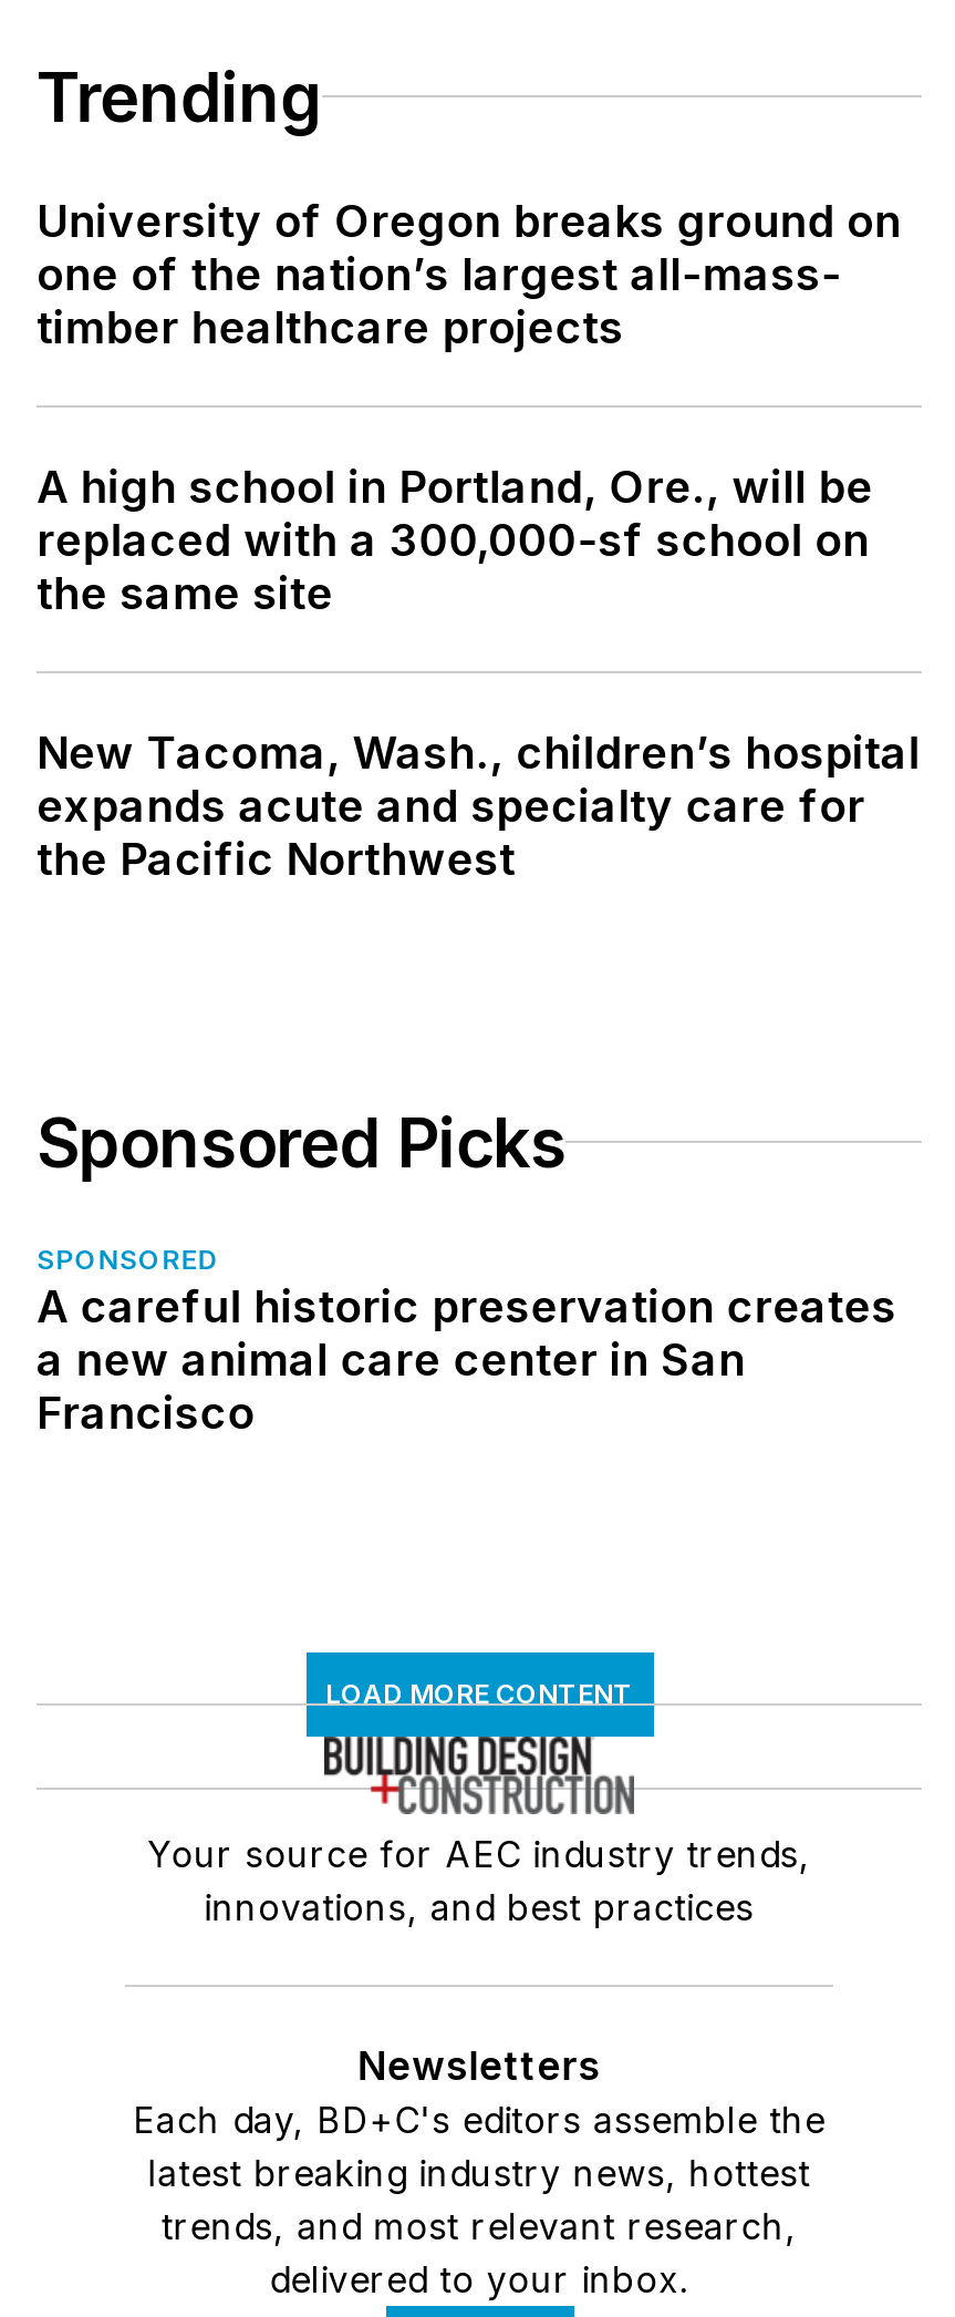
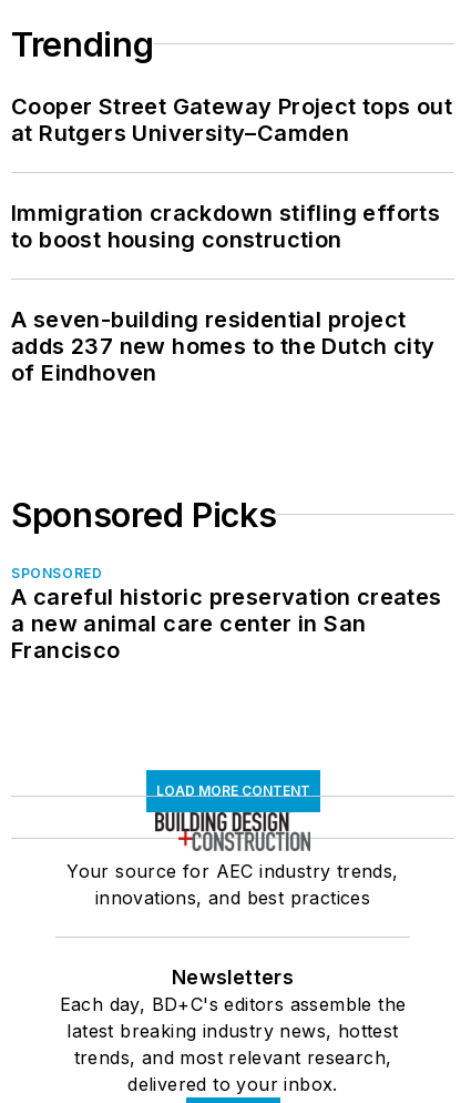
- University of Oregon breaks ground on
- one of the nation’s largest all-mass-
- timber healthcare projects
+ Cooper Street Gateway Project tops out
+ at Rutgers University–Camden

- A high school in Portland, Ore., will be
- replaced with a 300,000-sf school on
- the same site
+ Immigration crackdown stifling efforts
+ to boost housing construction

- New Tacoma, Wash., children’s hospital
- expands acute and specialty care for
- the Pacific Northwest
+ A seven-building residential project
+ adds 237 new homes to the Dutch city
+ of Eindhoven
